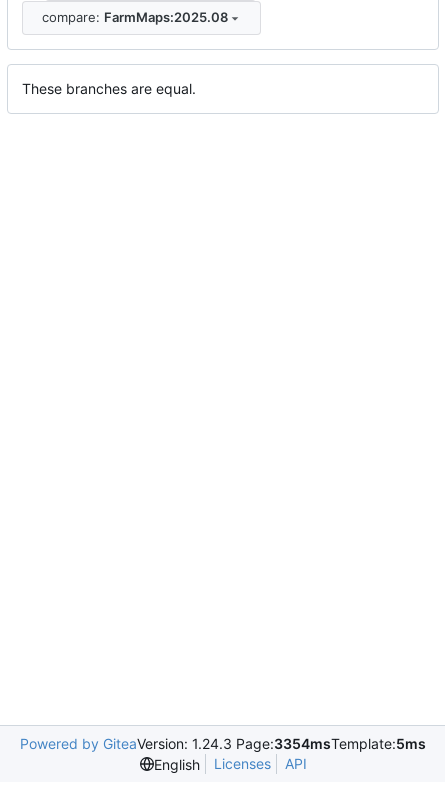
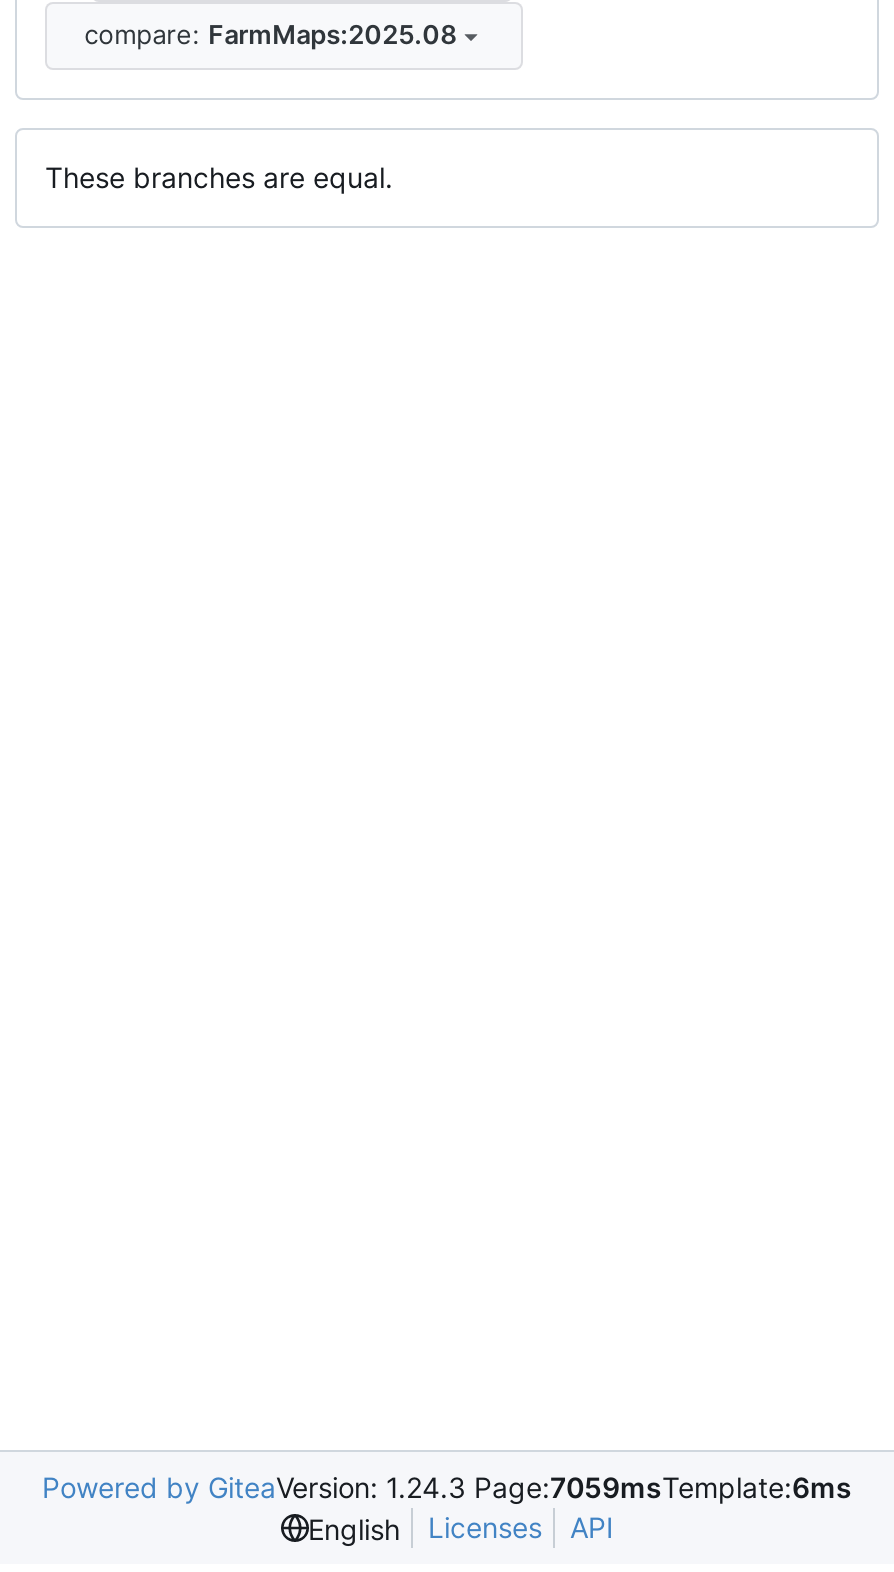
- Powered by GiteaVersion: 1.24.3 Page:3354msTemplate:5ms
+ Powered by GiteaVersion: 1.24.3 Page:7059msTemplate:6ms
